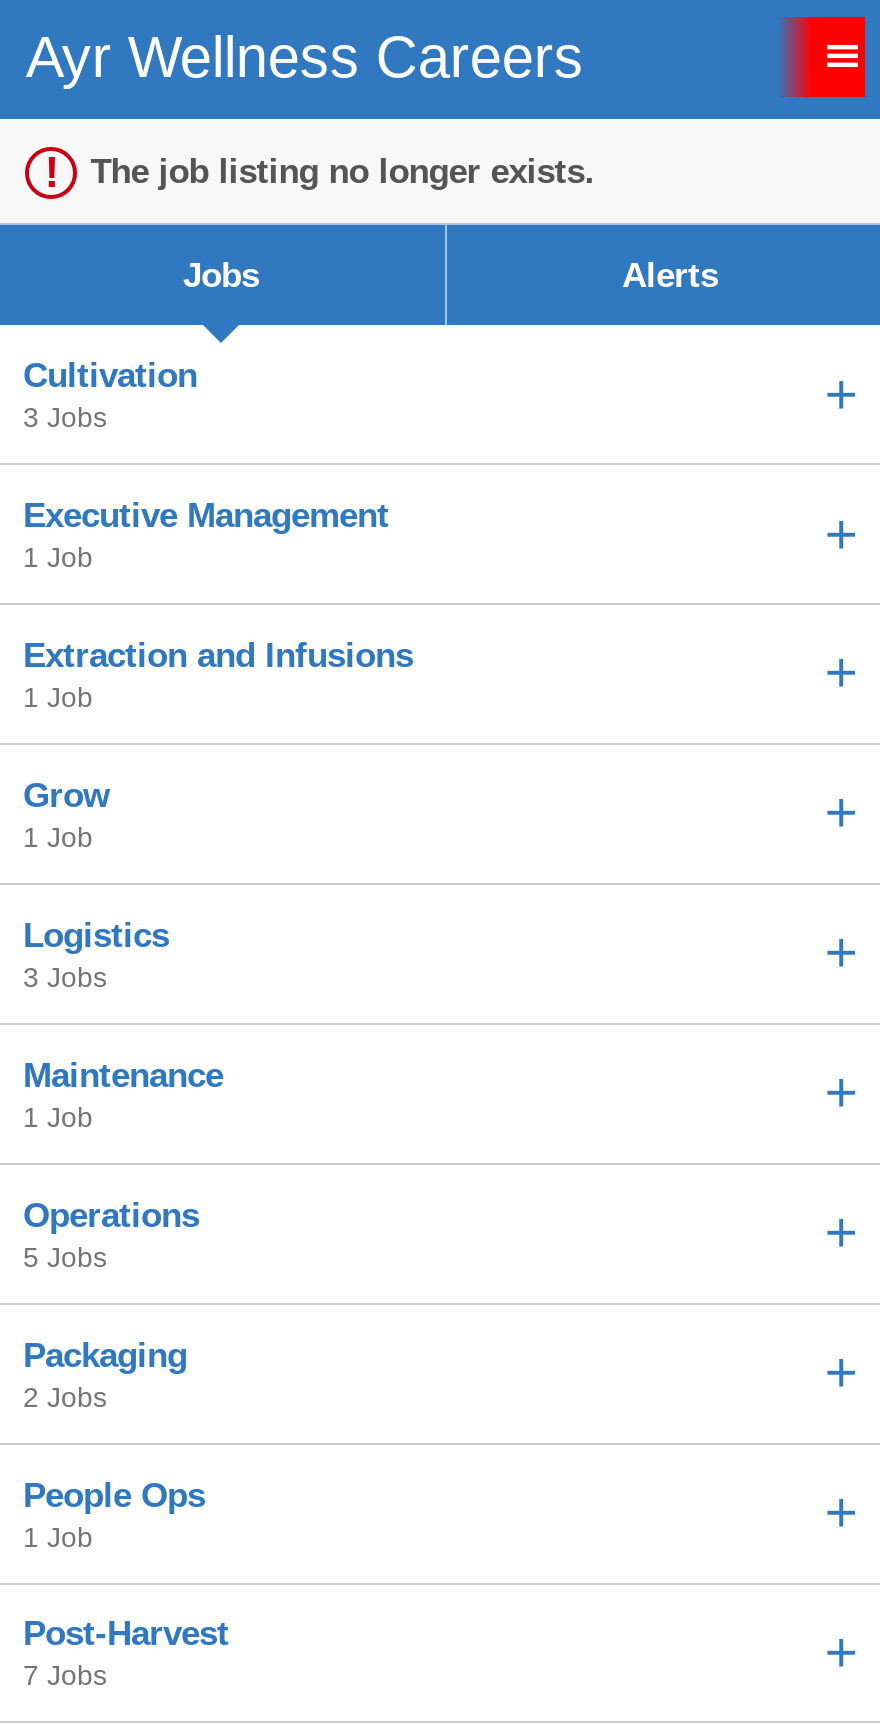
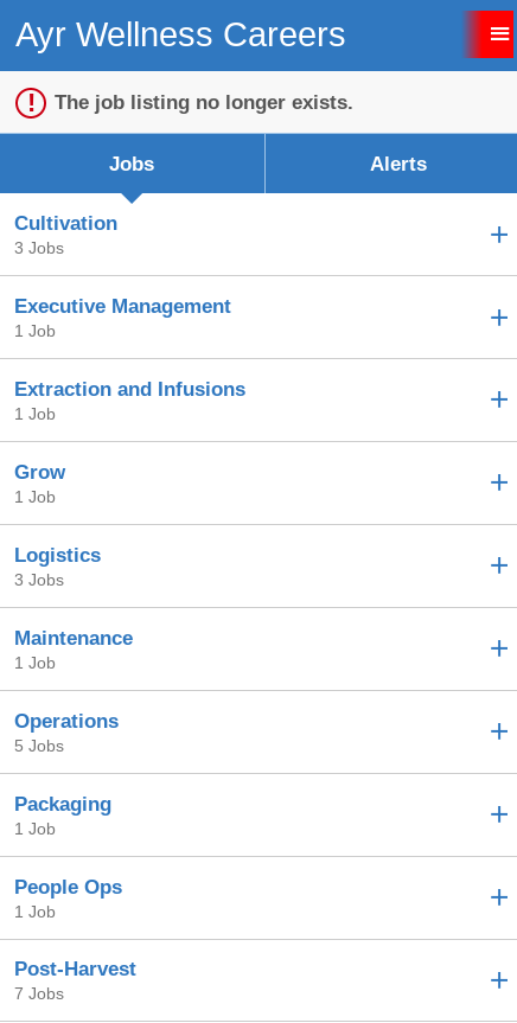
- 2 Jobs
+ 1 Job
